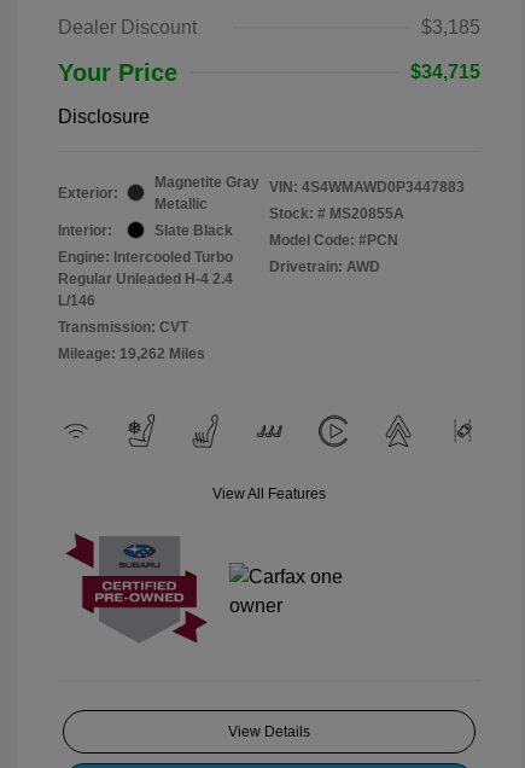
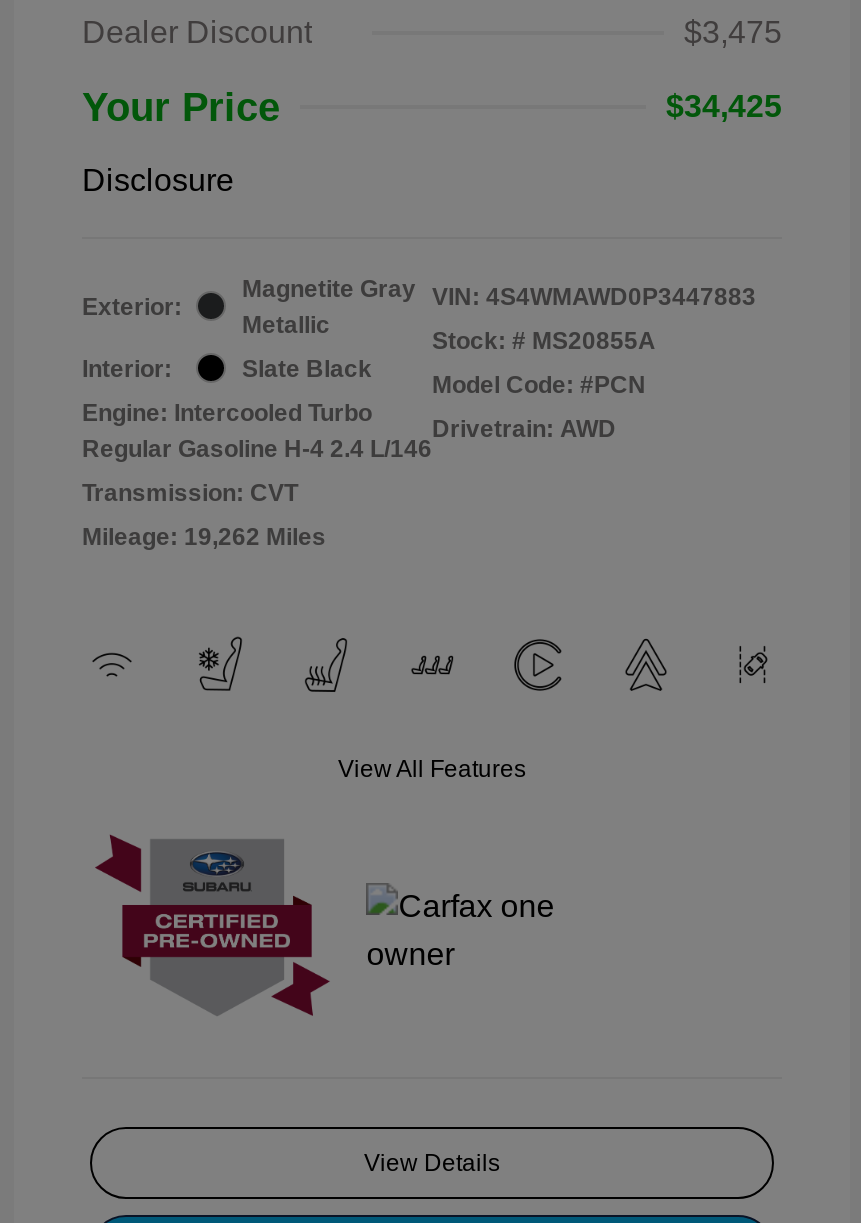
- $3,185
+ $3,475

- $34,715
+ $34,425

- Regular Unleaded H-4 2.4
- L/146
+ Regular Gasoline H-4 2.4 L/146
